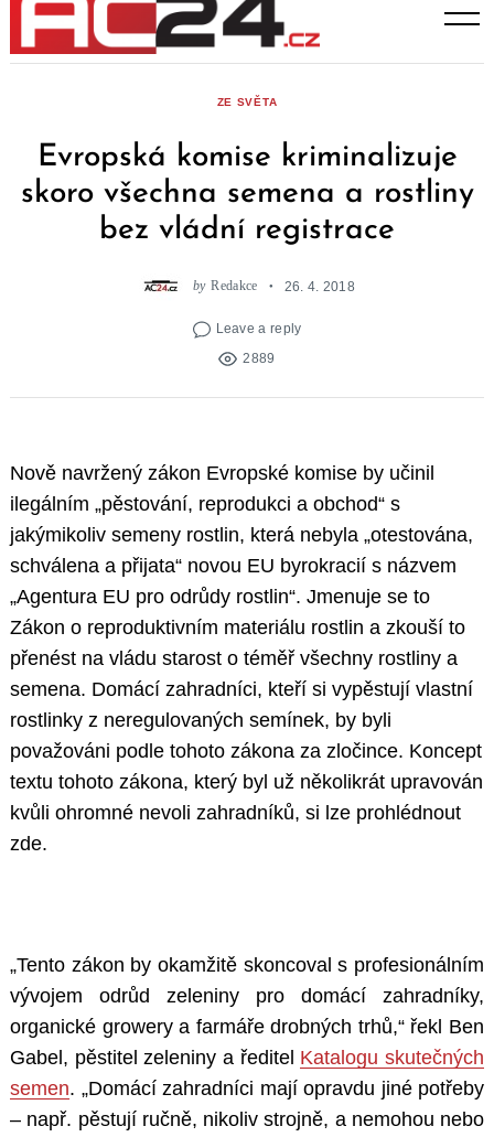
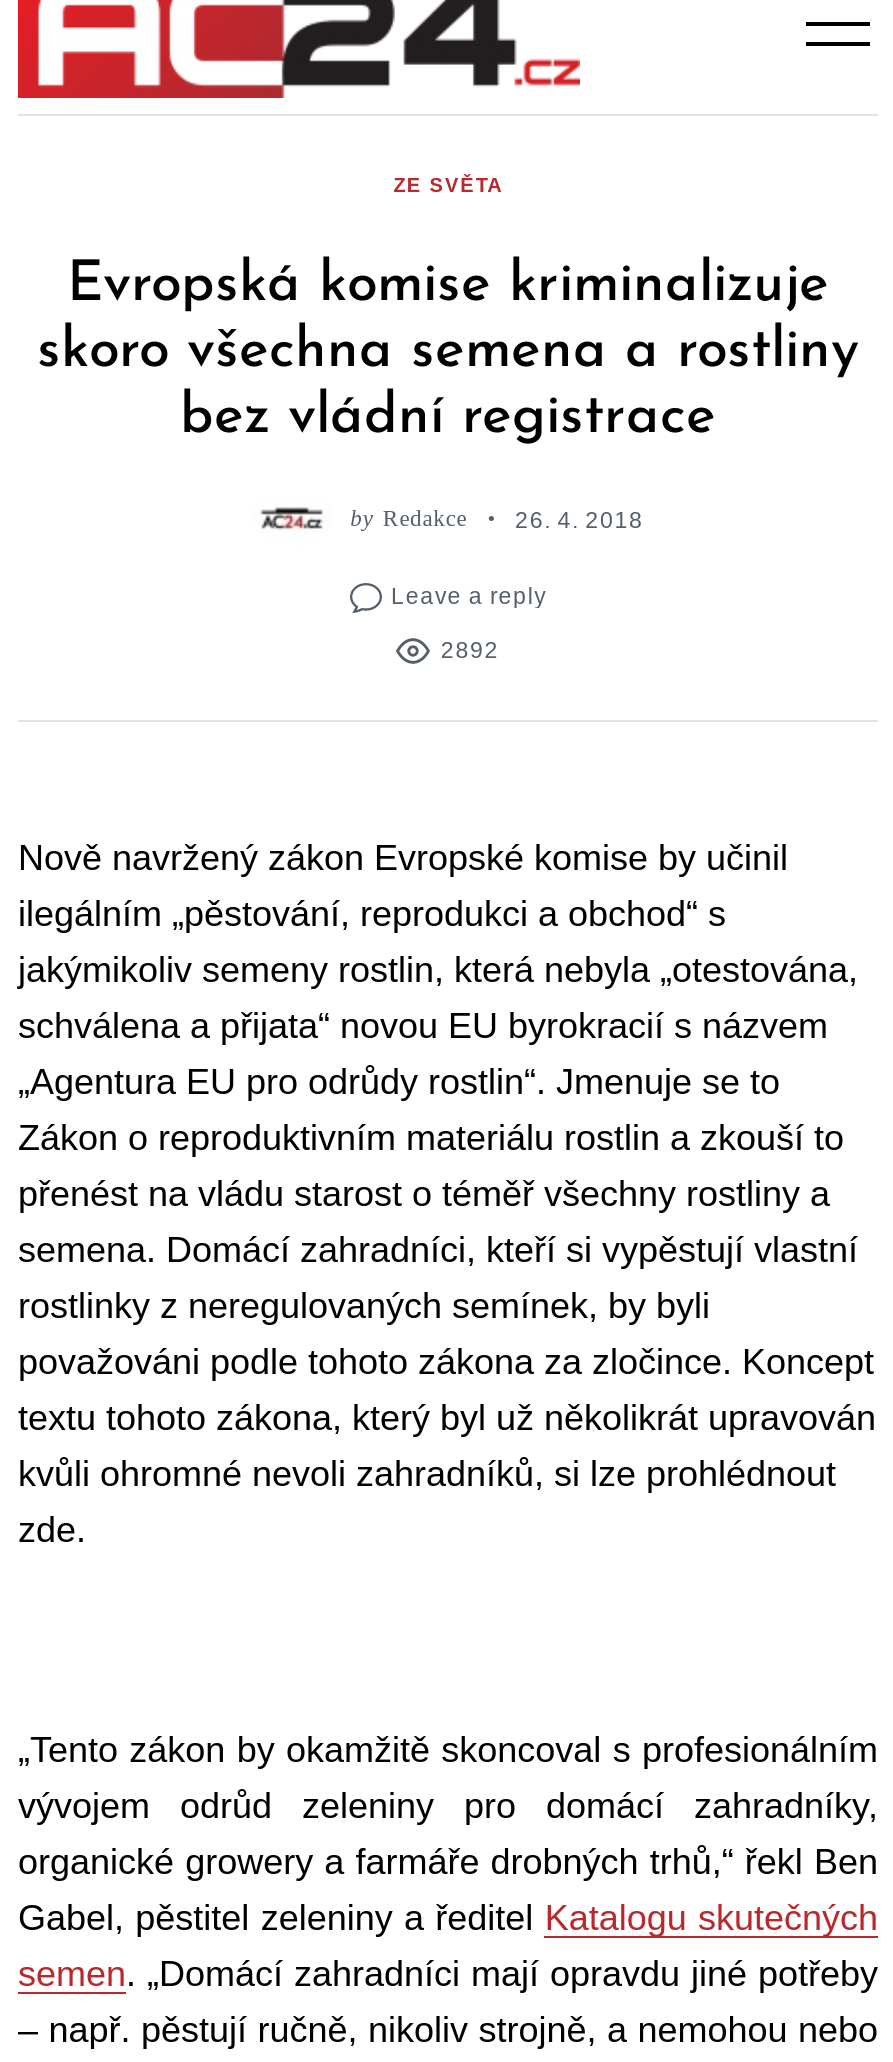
- 2889
+ 2892
